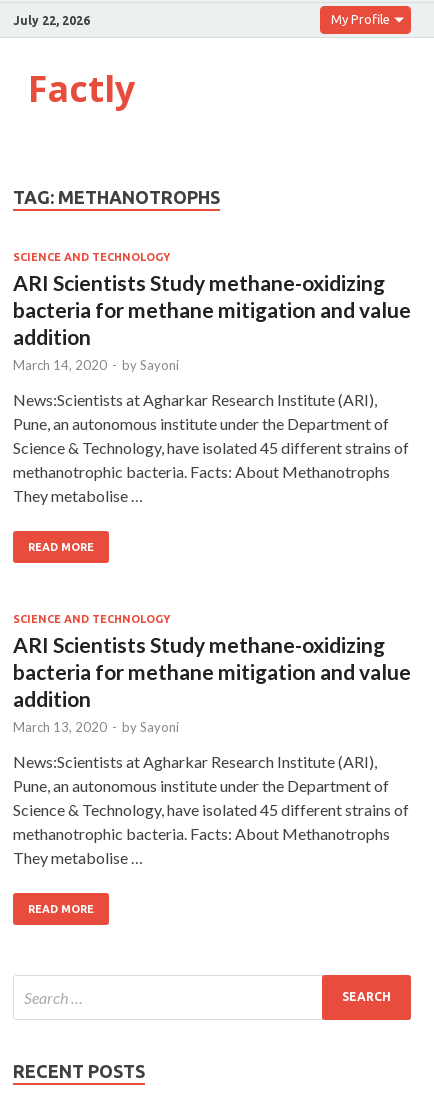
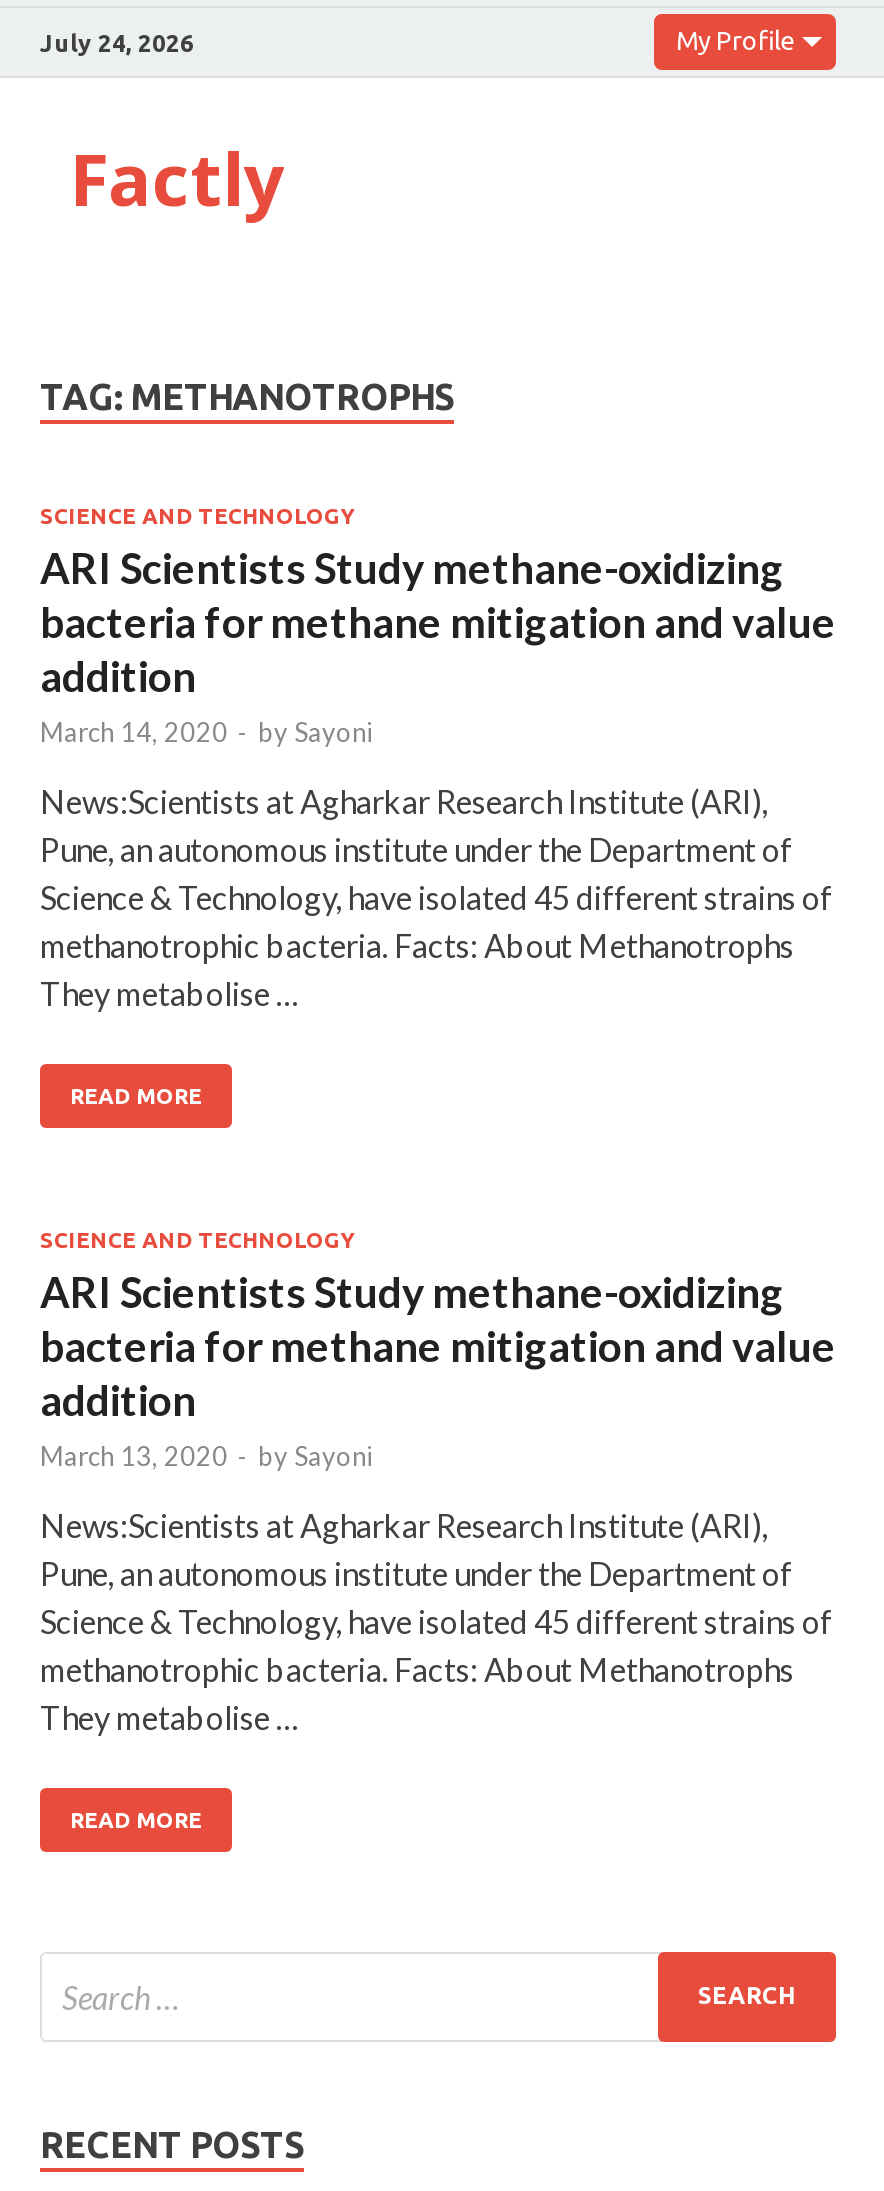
- July 22, 2026
+ July 24, 2026
